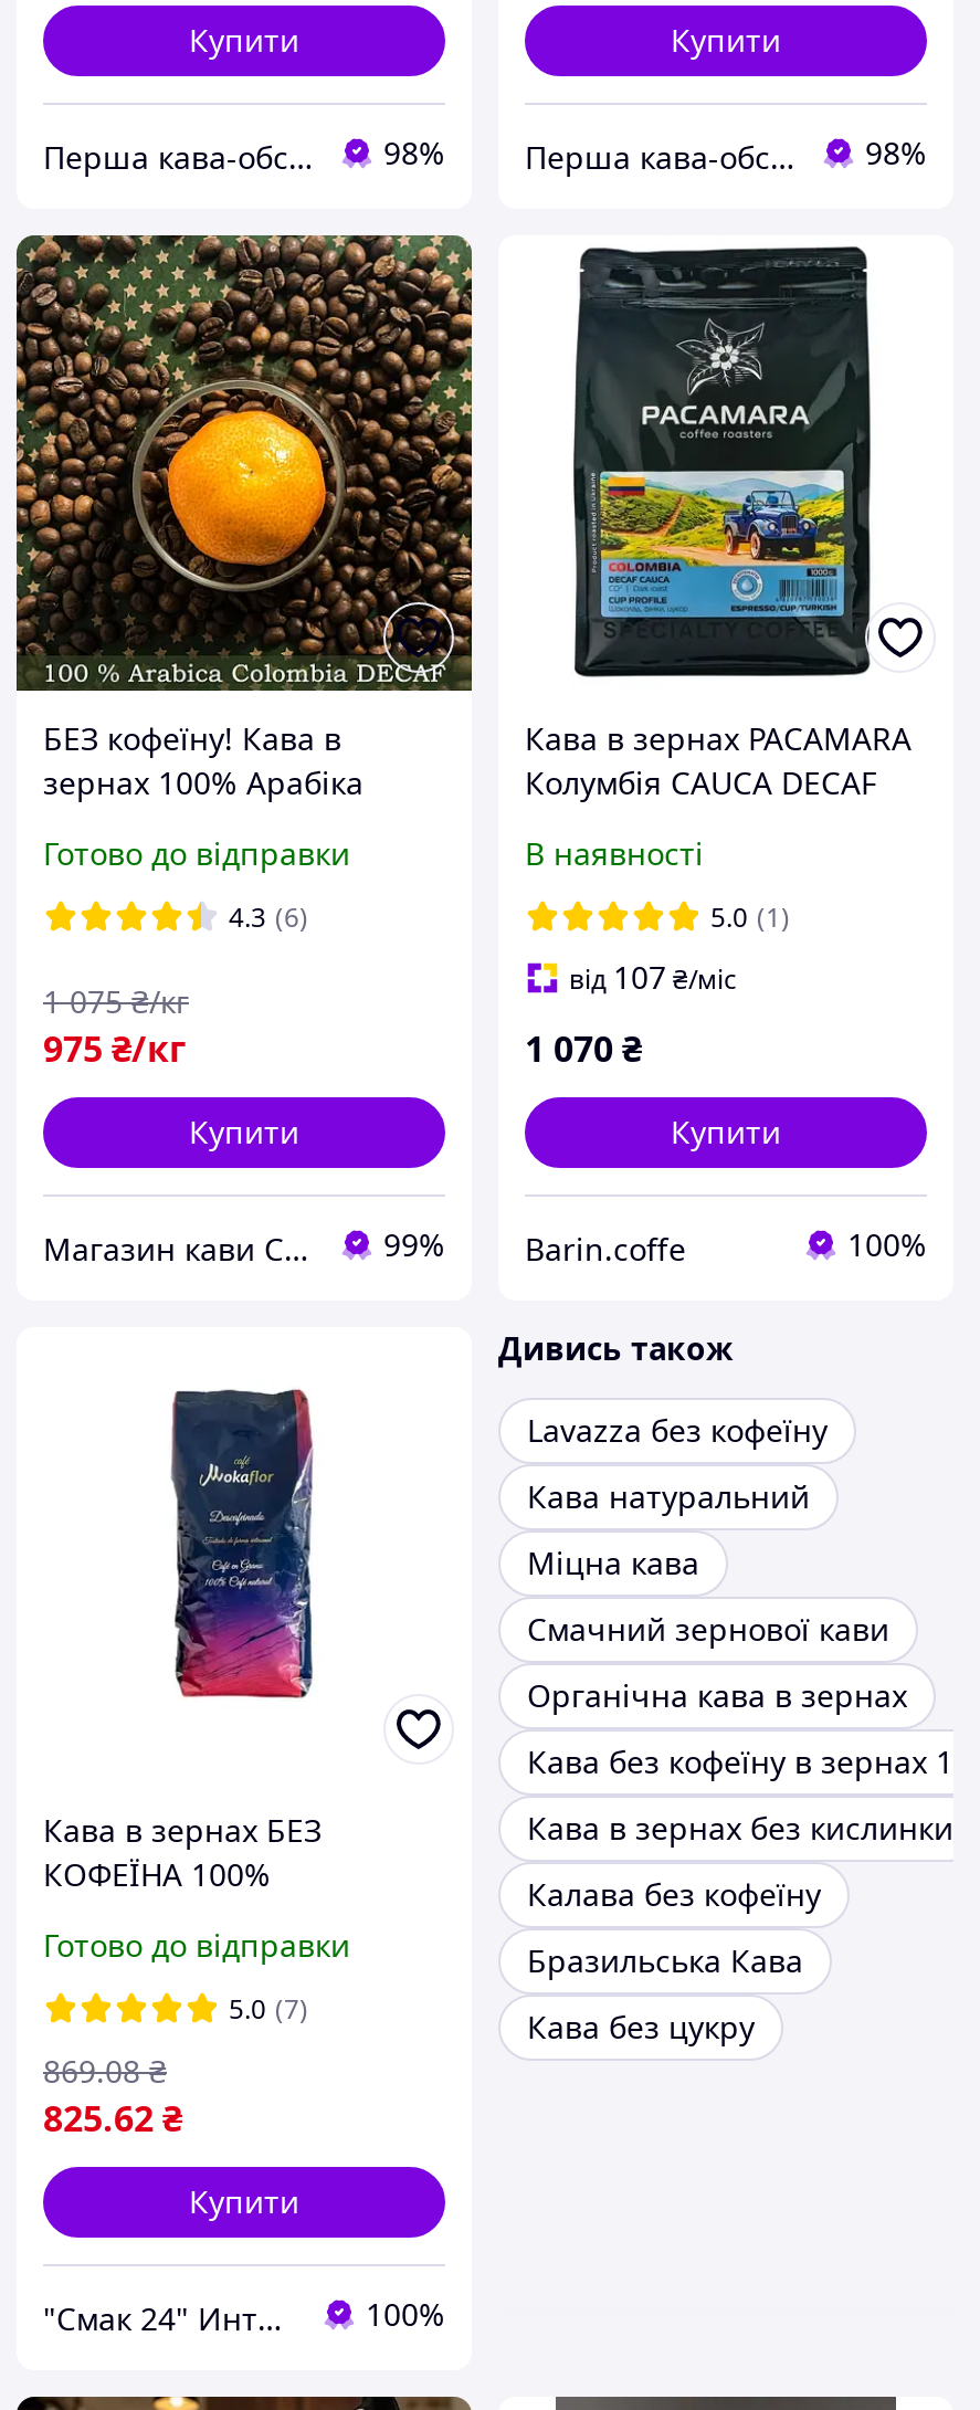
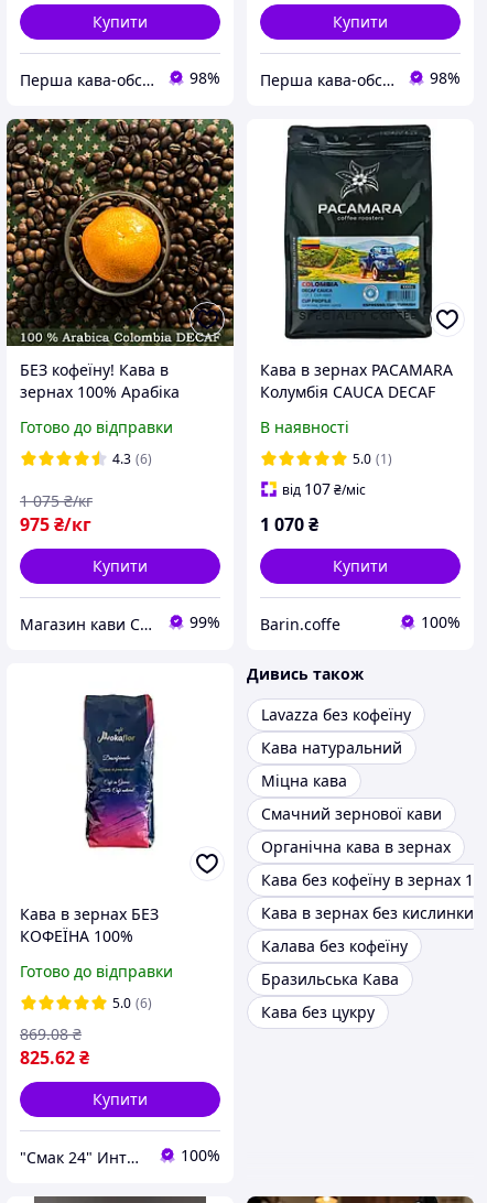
- 5.0 (7)
+ 5.0 (6)
